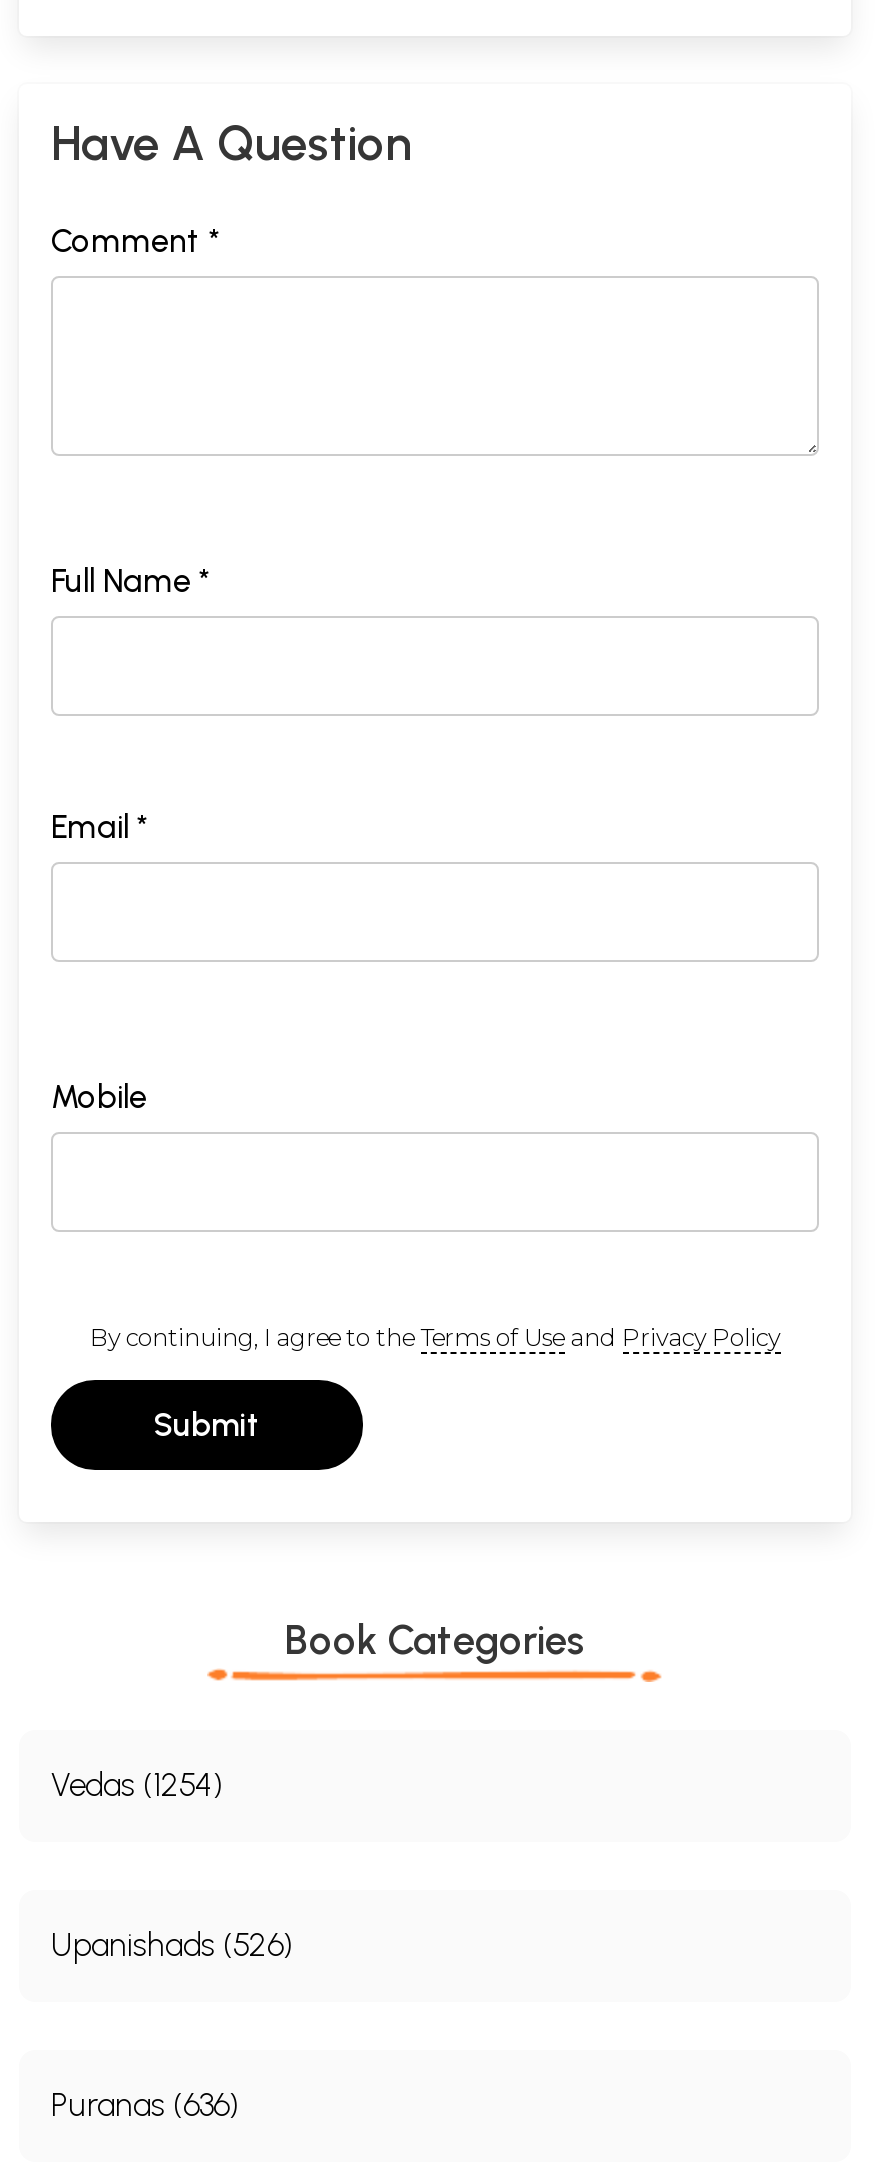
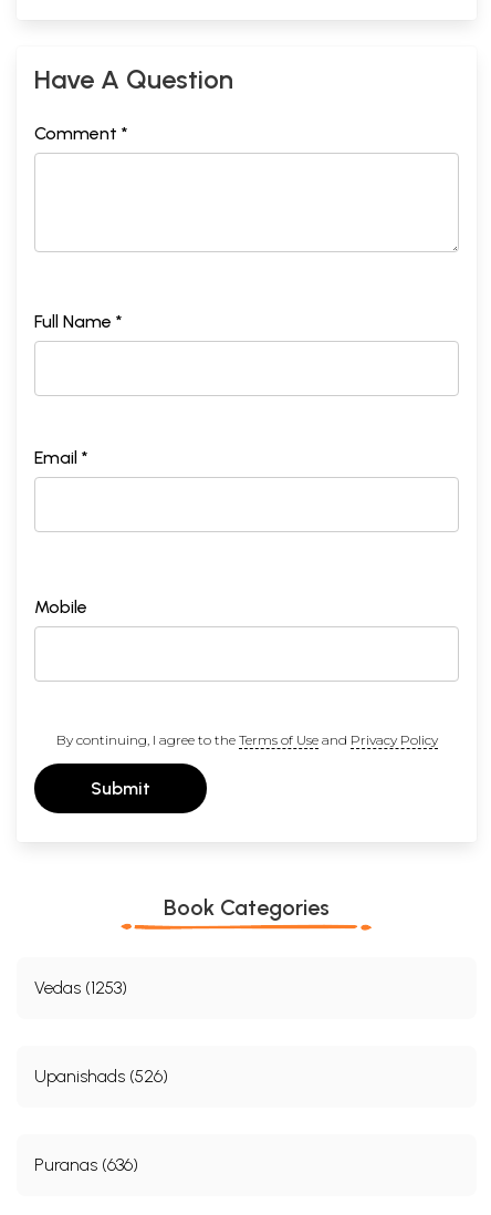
- Vedas (1254)
+ Vedas (1253)
